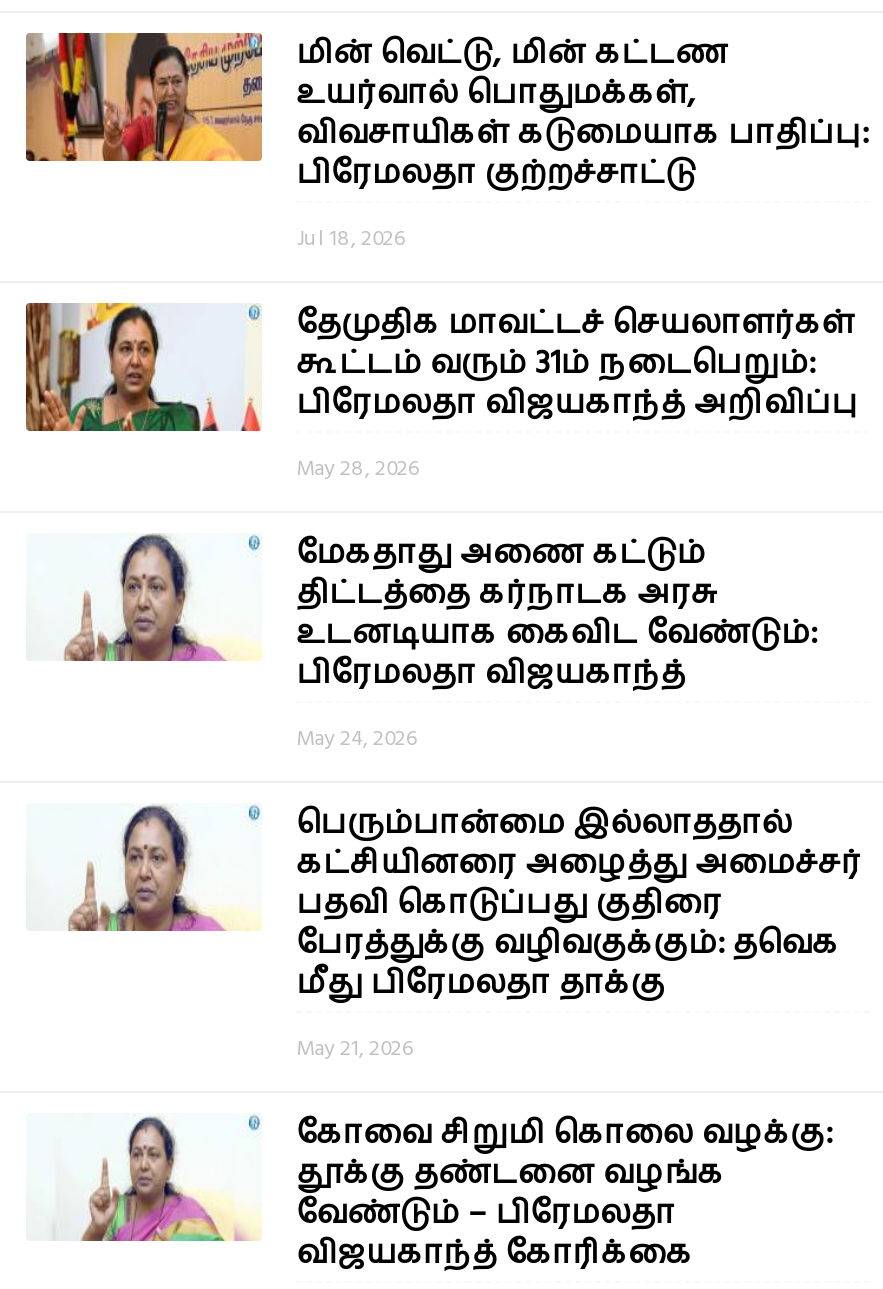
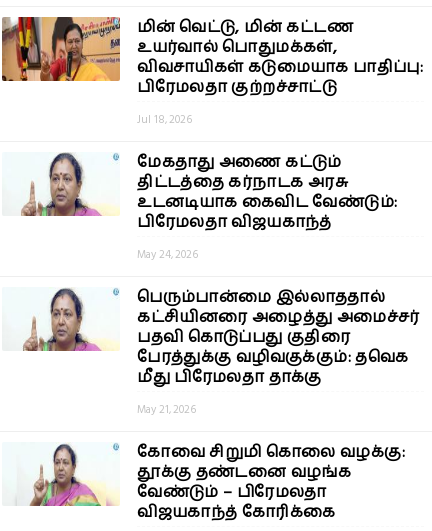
- [image]
- தேமுதிக மாவட்டச் செயலாளர்கள்
- கூட்டம் வரும் 31ம் நடைபெறும்:
- பிரேமலதா விஜயகாந்த் அறிவிப்பு
- May 28, 2026
